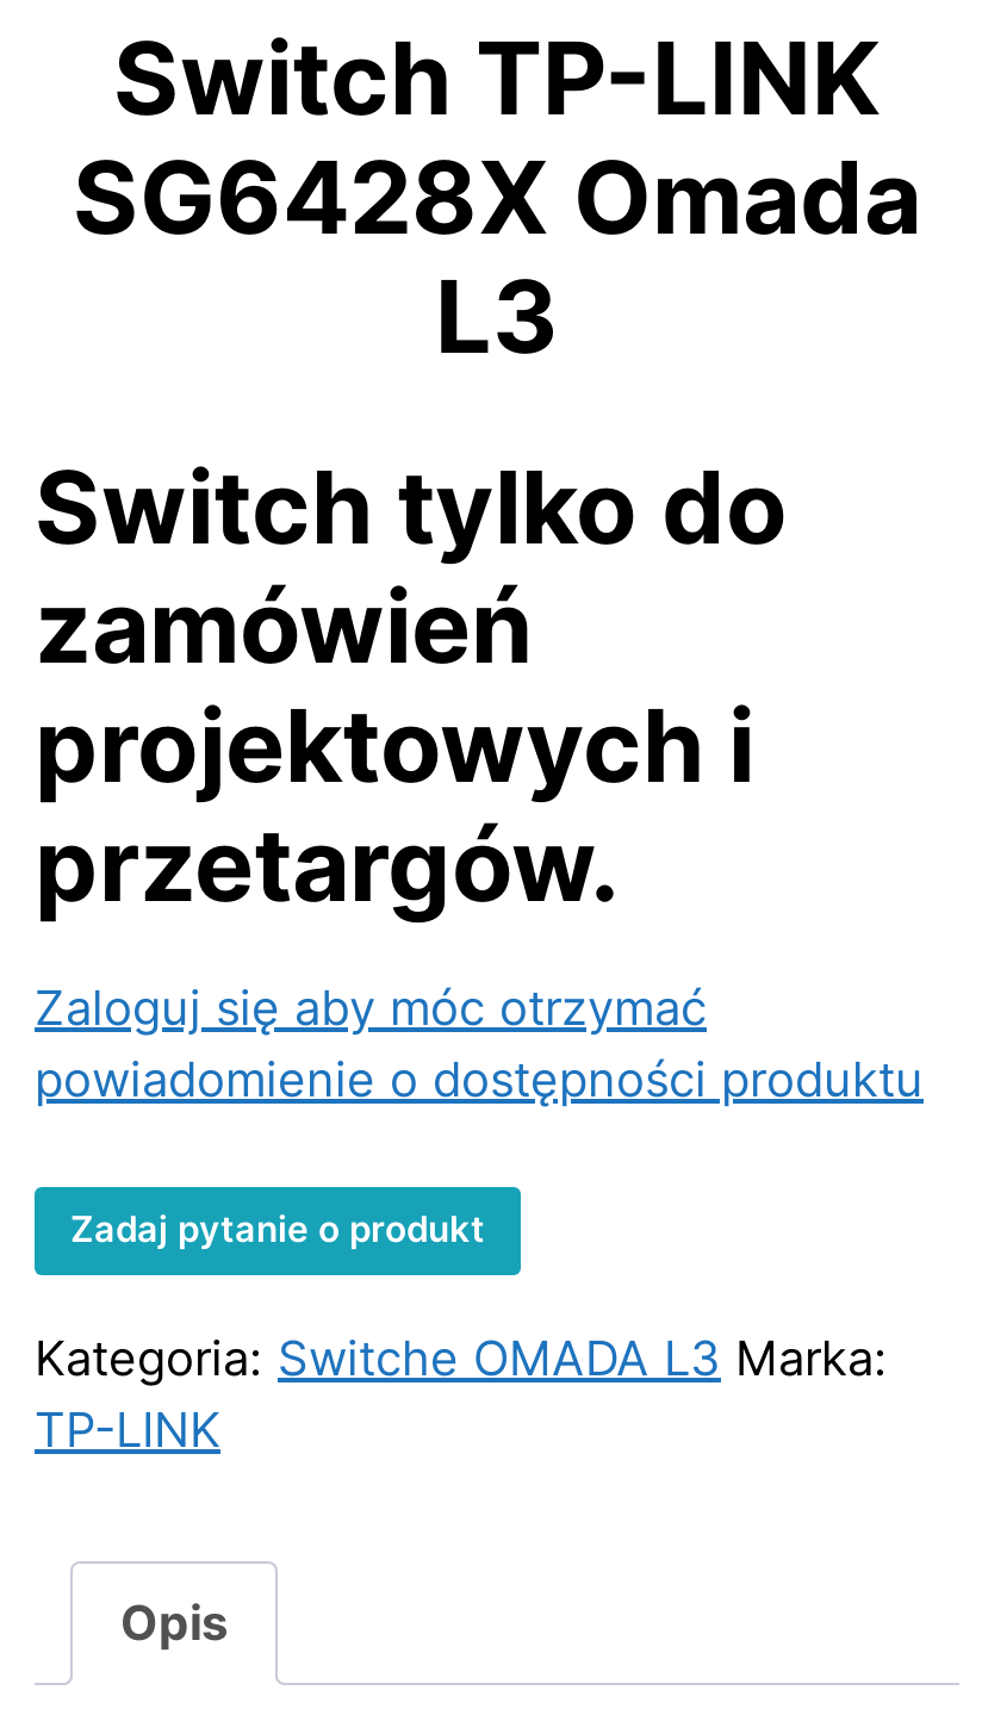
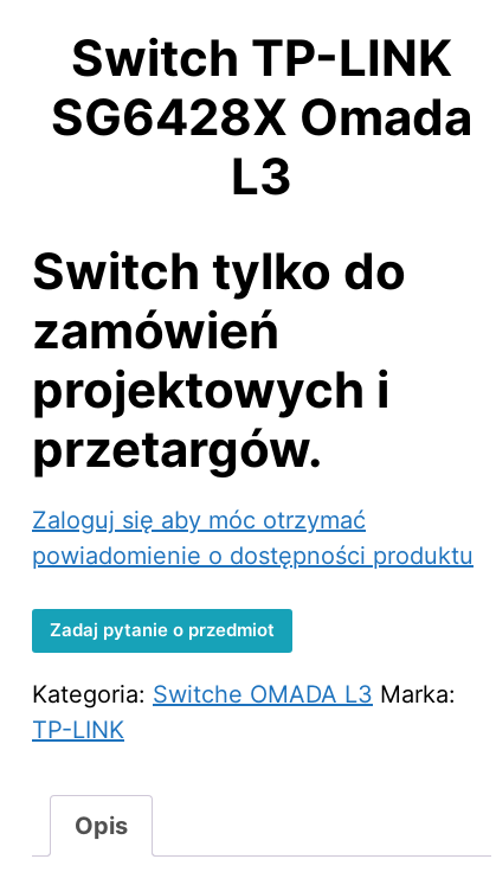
- Zadaj pytanie o produkt
+ Zadaj pytanie o przedmiot
